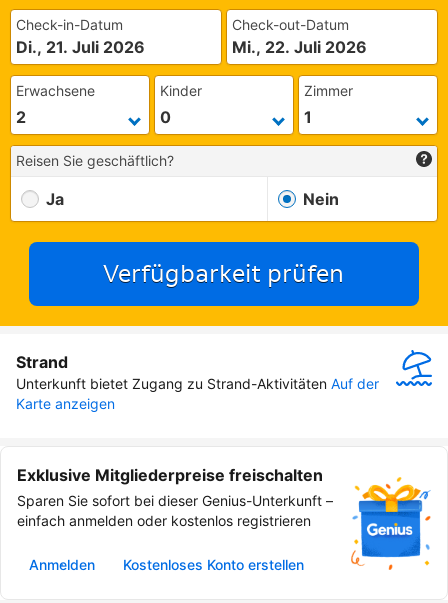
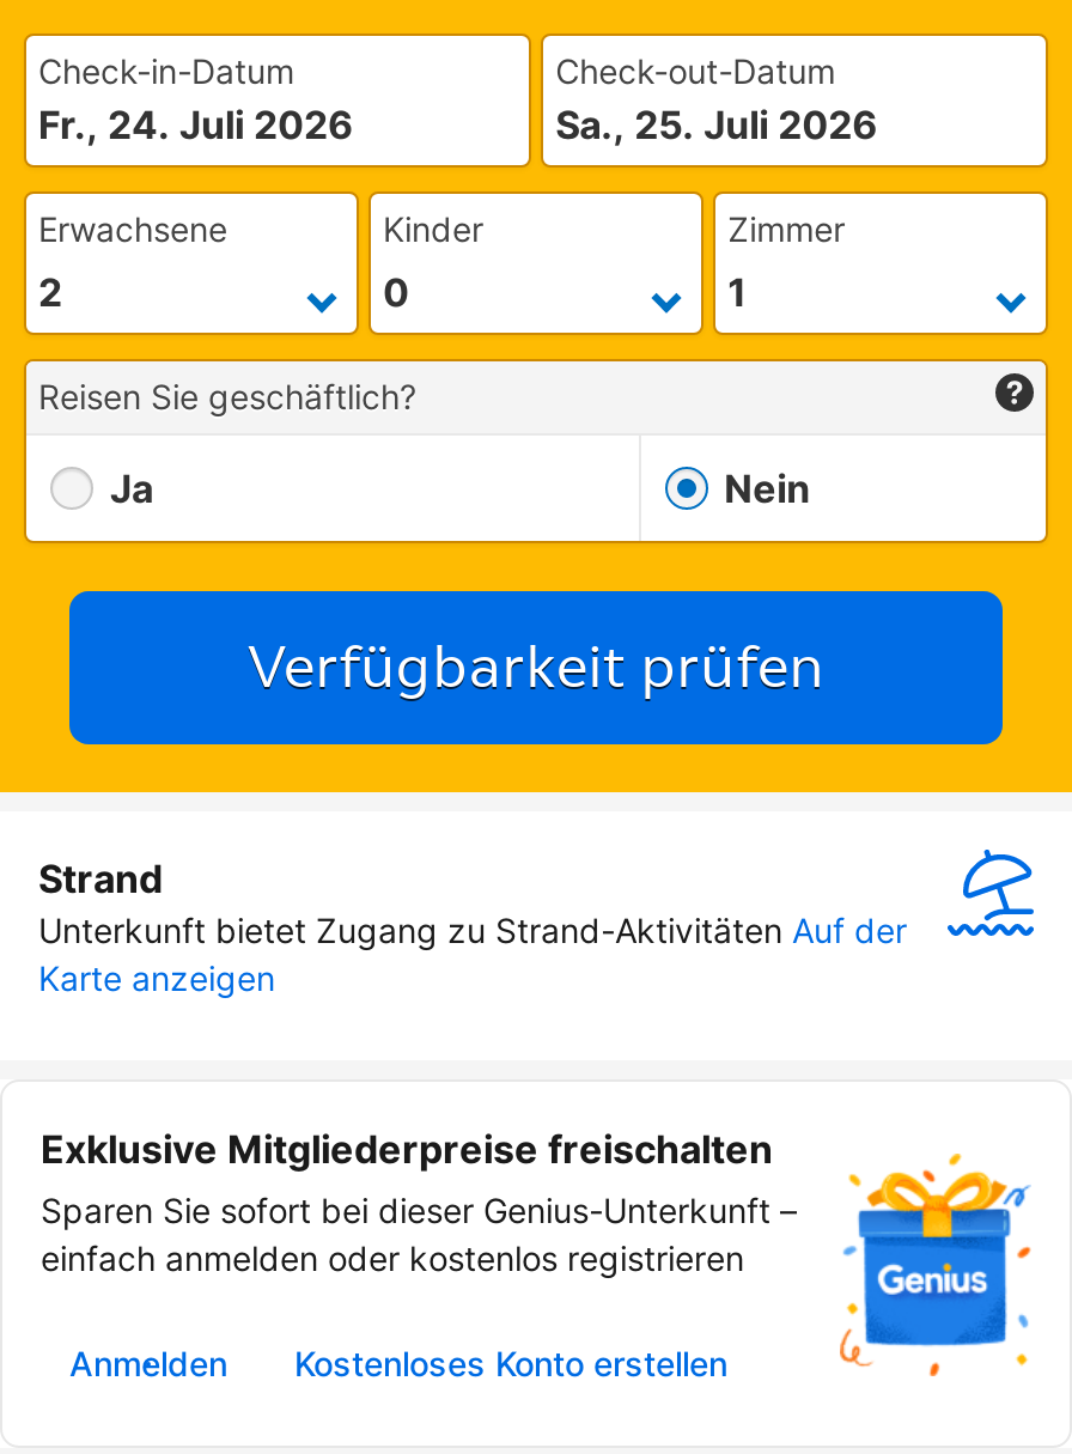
- Di., 21. Juli 2026
+ Fr., 24. Juli 2026

- Mi., 22. Juli 2026
+ Sa., 25. Juli 2026
